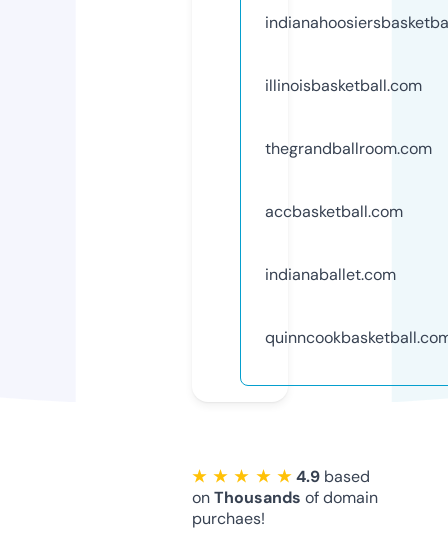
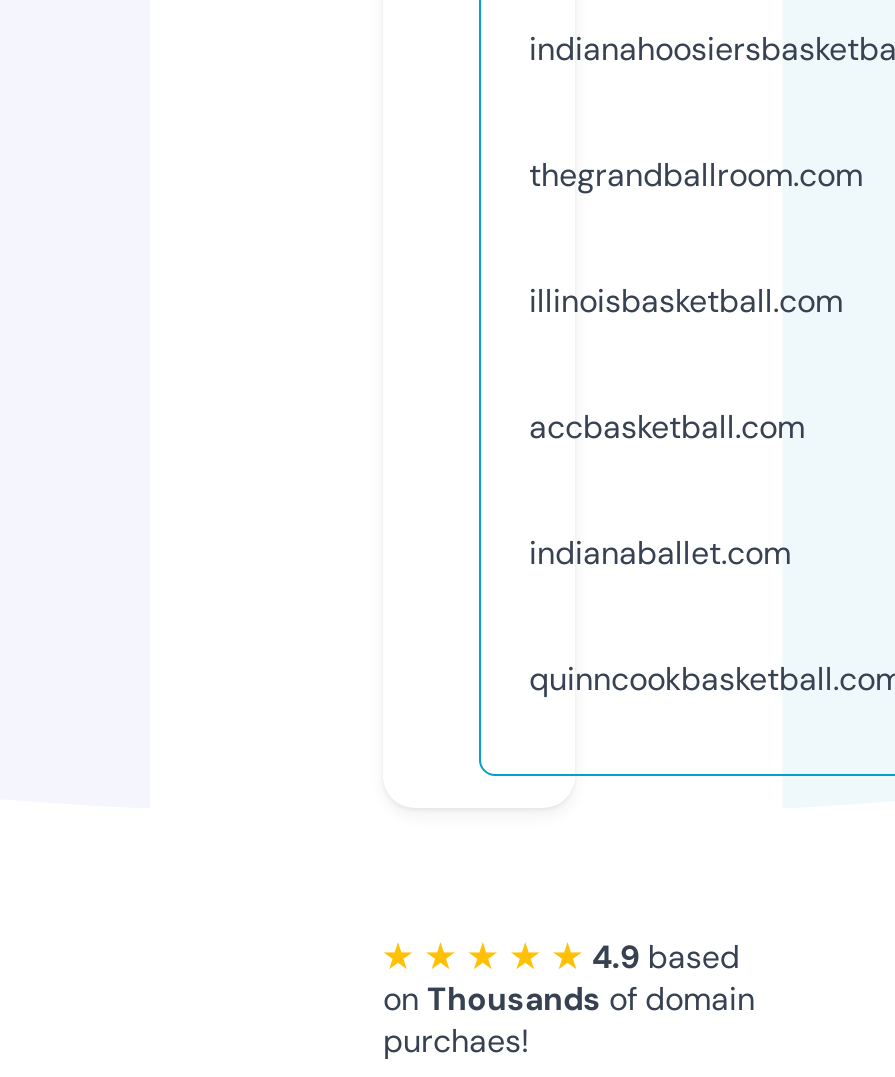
moved down: illinoisbasketball.com

moved up: thegrandballroom.com
